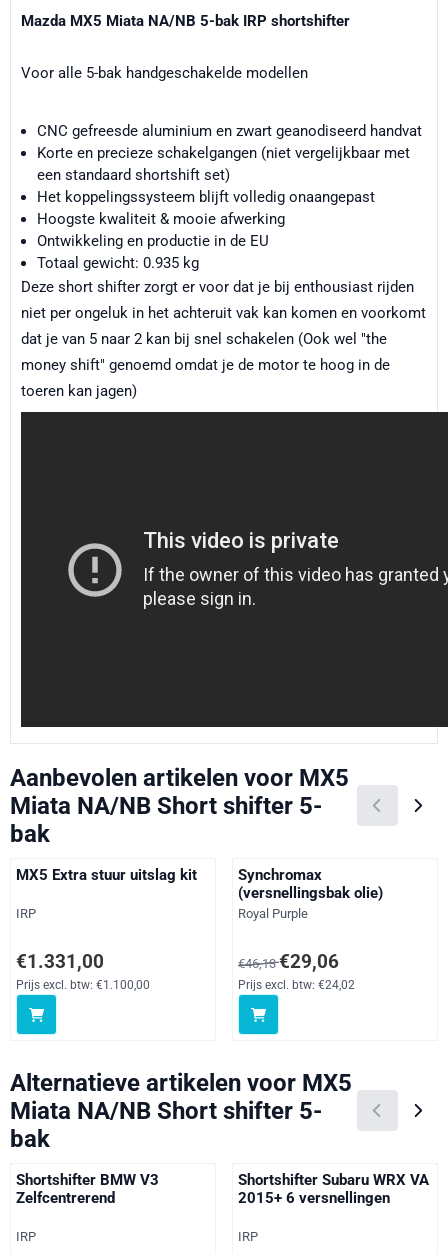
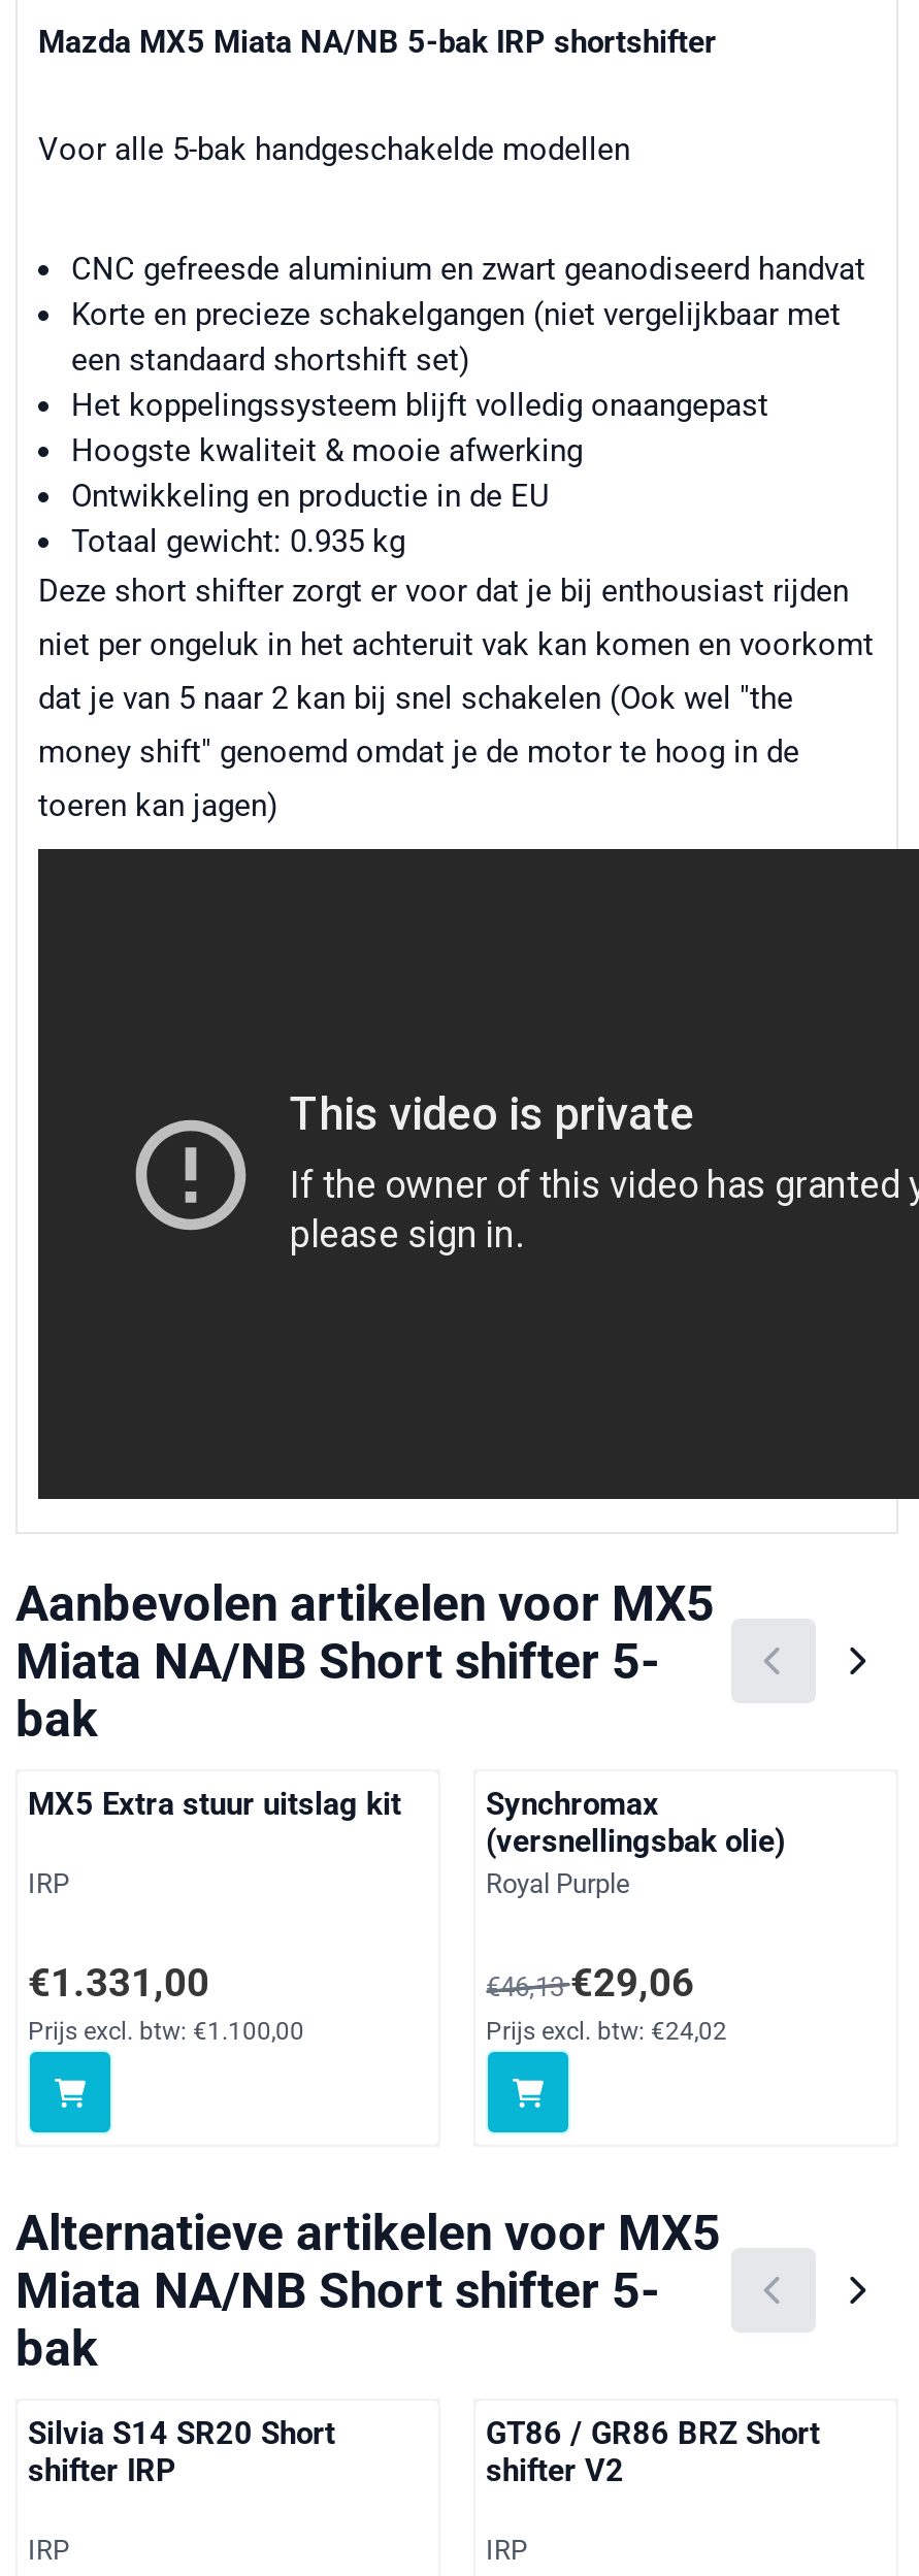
- Shortshifter BMW V3
- Zelfcentrerend
+ Silvia S14 SR20 Short
+ shifter IRP

- Shortshifter Subaru WRX VA
- 2015+ 6 versnellingen
+ GT86 / GR86 BRZ Short
+ shifter V2
